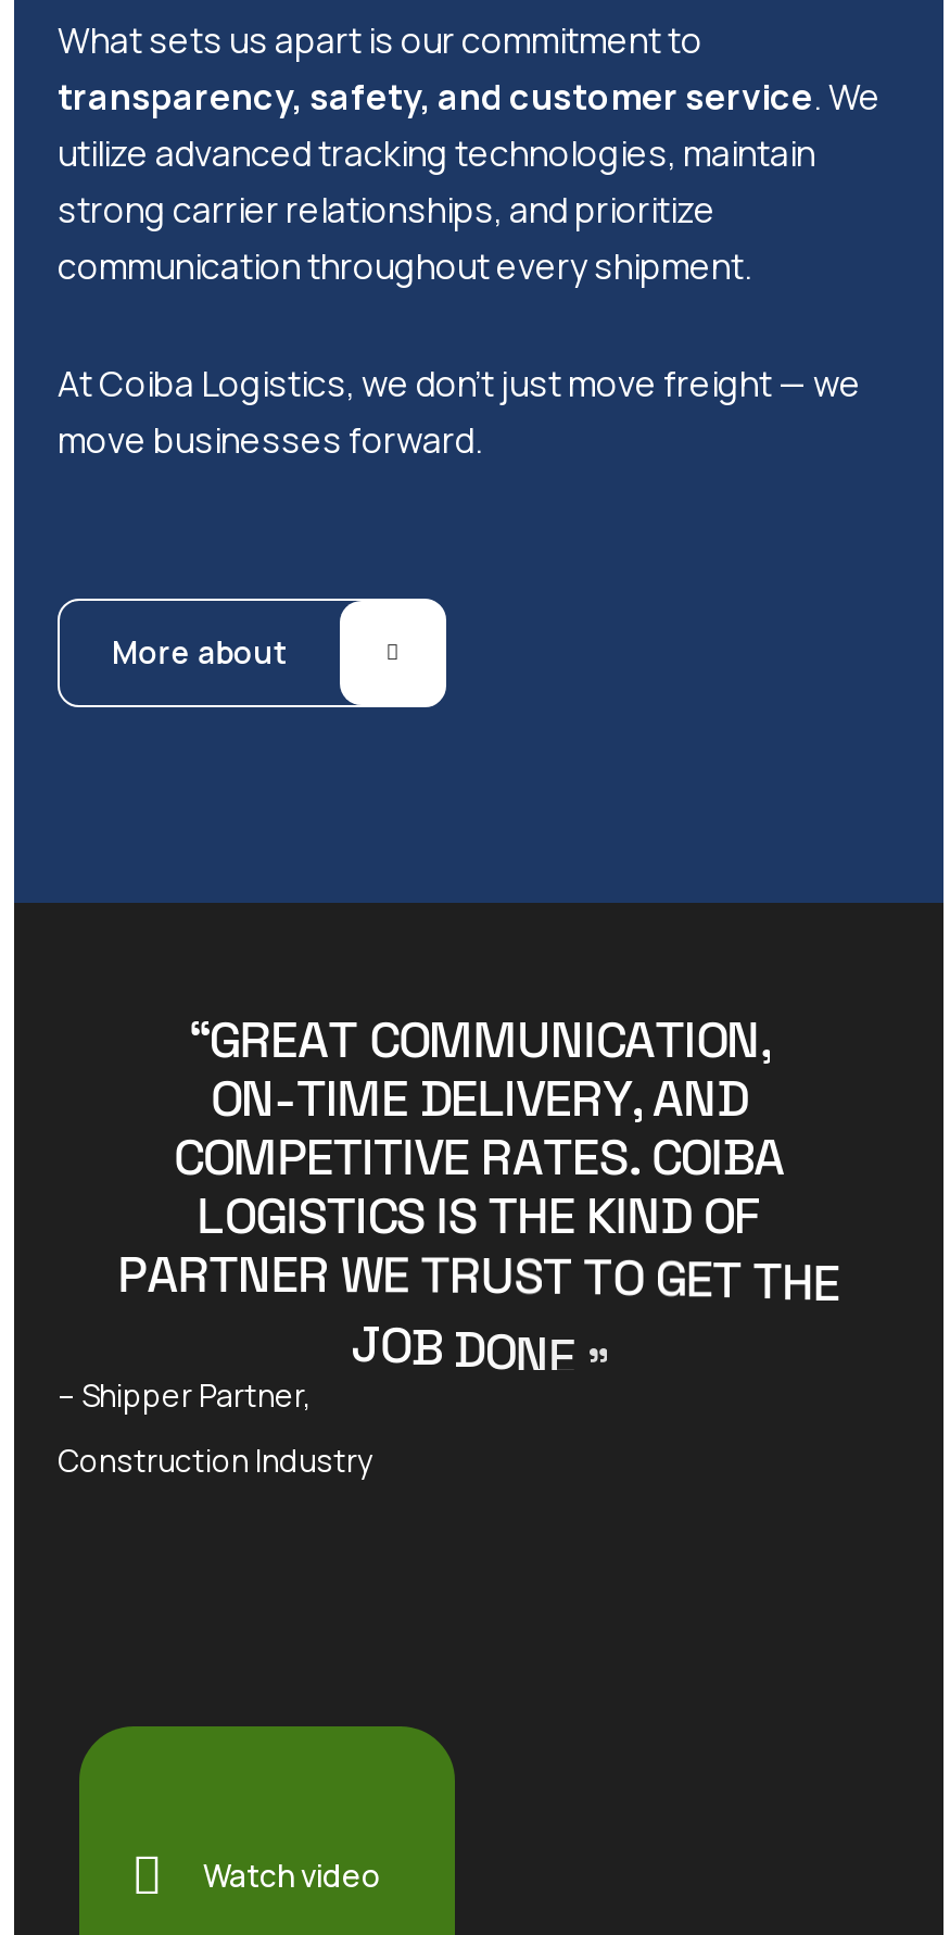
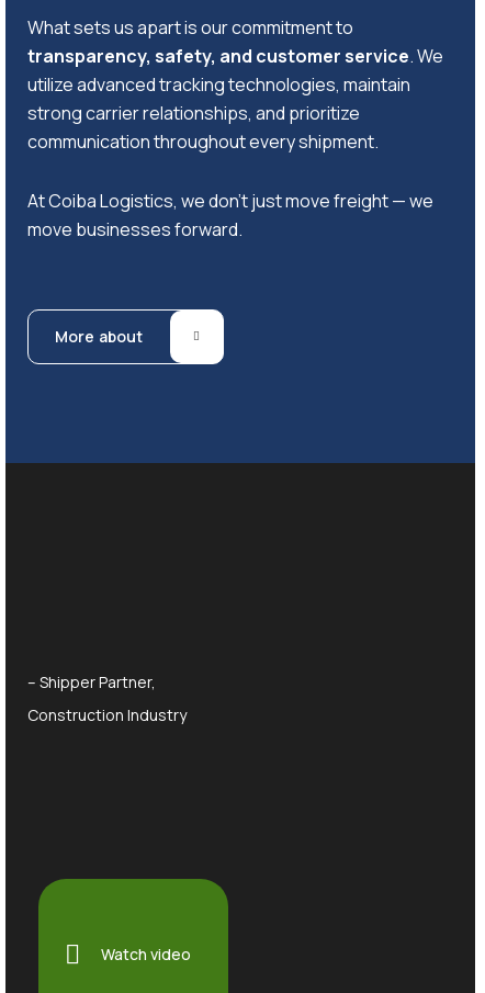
- “GREAT COMMUNICATION,
- ON-TIME DELIVERY, AND
- COMPETITIVE RATES. COIBA
- LOGISTICS I S THE KIND OF
- PARTNER WE TRUST TO GET THE
- JOB DONE.”

moved up: – Shipper Partner, | Construction Industry
